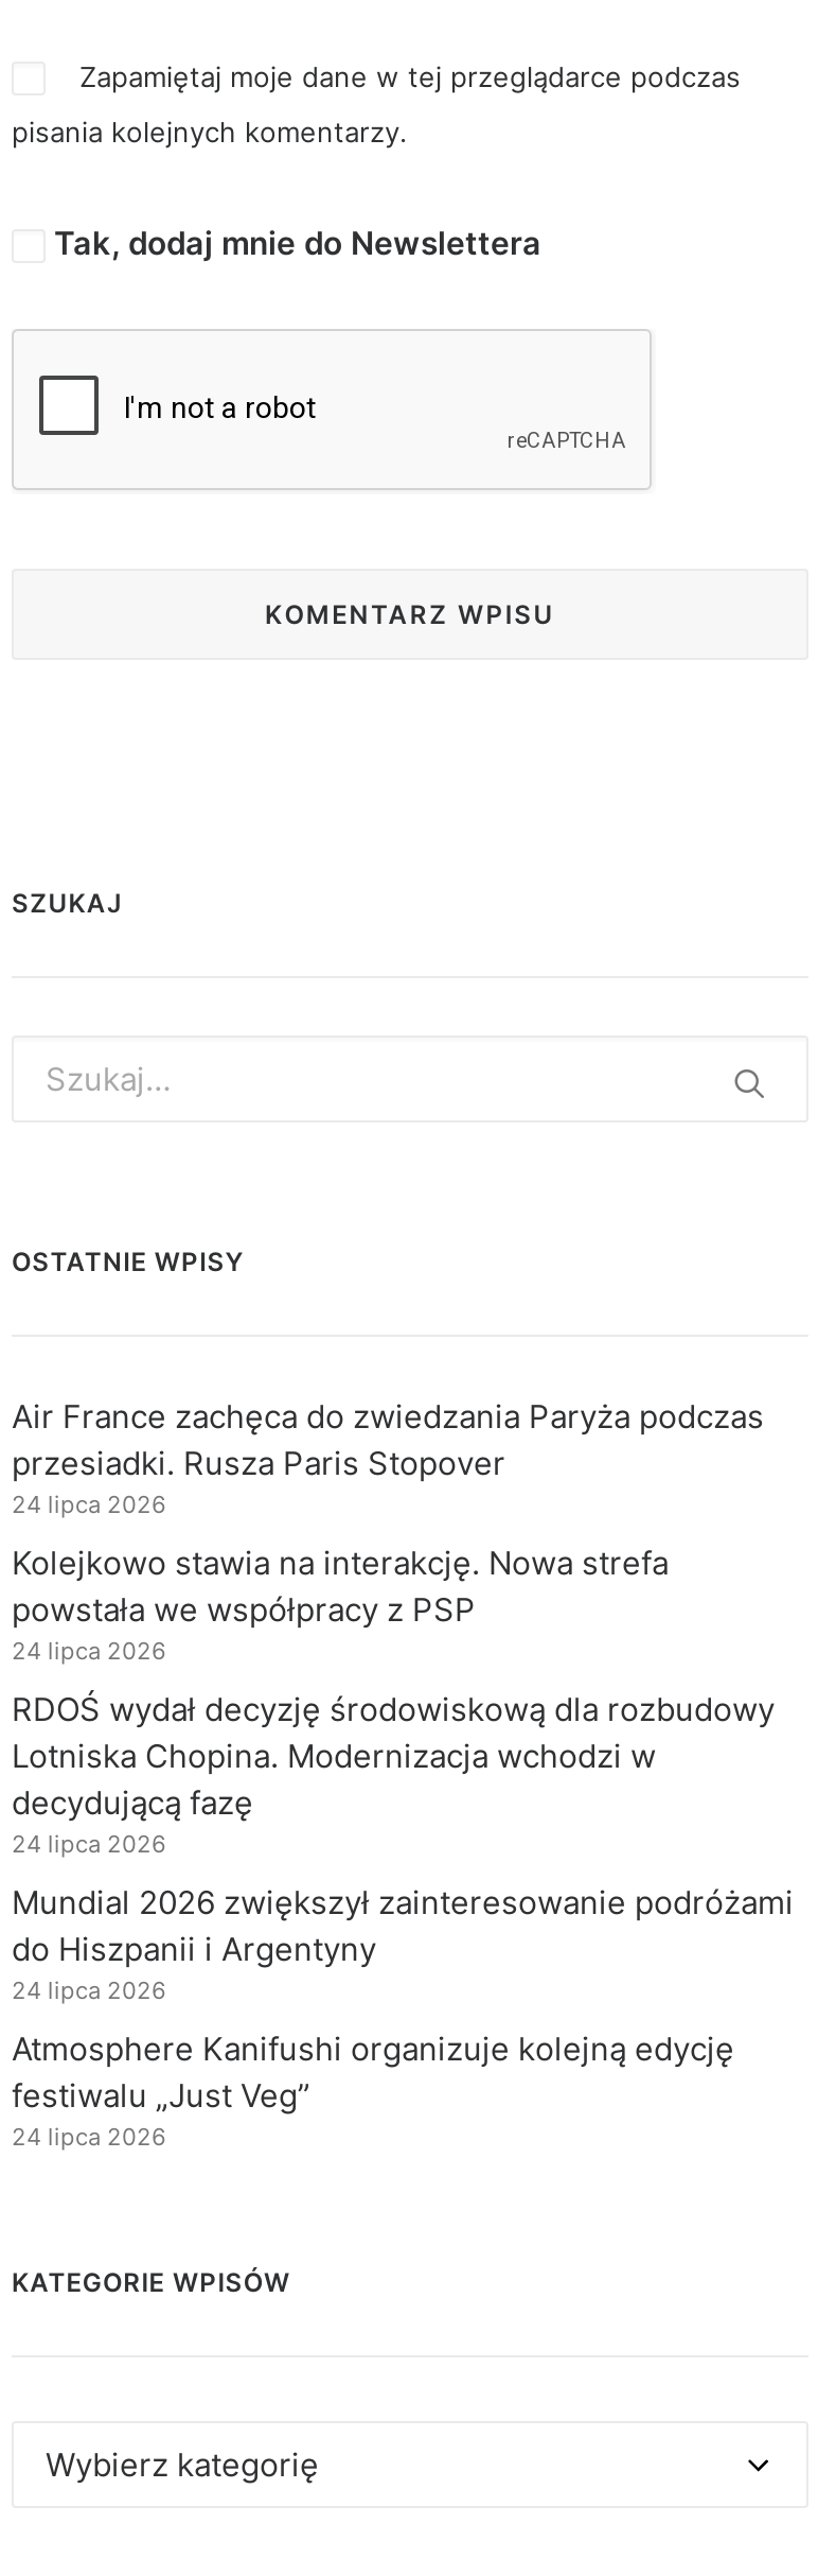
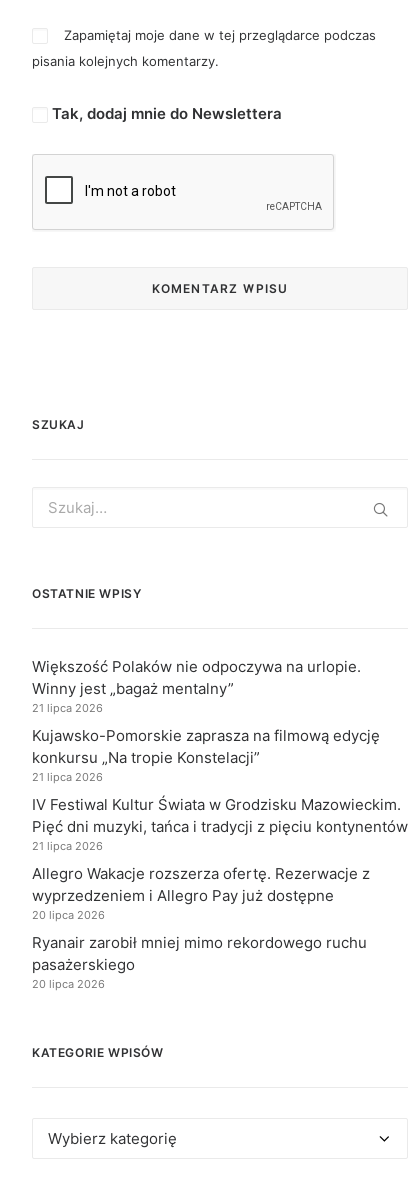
- Air France zachęca do zwiedzania Paryża podczas
- przesiadki. Rusza Paris Stopover
- 24 lipca 2026
+ Większość Polaków nie odpoczywa na urlopie.
+ Winny jest „bagaż mentalny”
+ 21 lipca 2026

- Kolejkowo stawia na interakcję. Nowa strefa
- powstała we współpracy z PSP
- 24 lipca 2026
+ Kujawsko-Pomorskie zaprasza na filmową edycję
+ konkursu „Na tropie Konstelacji”
+ 21 lipca 2026

- RDOŚ wydał decyzję środowiskową dla rozbudowy
- Lotniska Chopina. Modernizacja wchodzi w
- decydującą fazę
- 24 lipca 2026
+ IV Festiwal Kultur Świata w Grodzisku Mazowieckim.
+ Pięć dni muzyki, tańca i tradycji z pięciu kontynentów
+ 21 lipca 2026

- Mundial 2026 zwiększył zainteresowanie podróżami
- do Hiszpanii i Argentyny
- 24 lipca 2026
+ Allegro Wakacje rozszerza ofertę. Rezerwacje z
+ wyprzedzeniem i Allegro Pay już dostępne
+ 20 lipca 2026

- Atmosphere Kanifushi organizuje kolejną edycję
- festiwalu „Just Veg”
- 24 lipca 2026
+ Ryanair zarobił mniej mimo rekordowego ruchu
+ pasażerskiego
+ 20 lipca 2026
